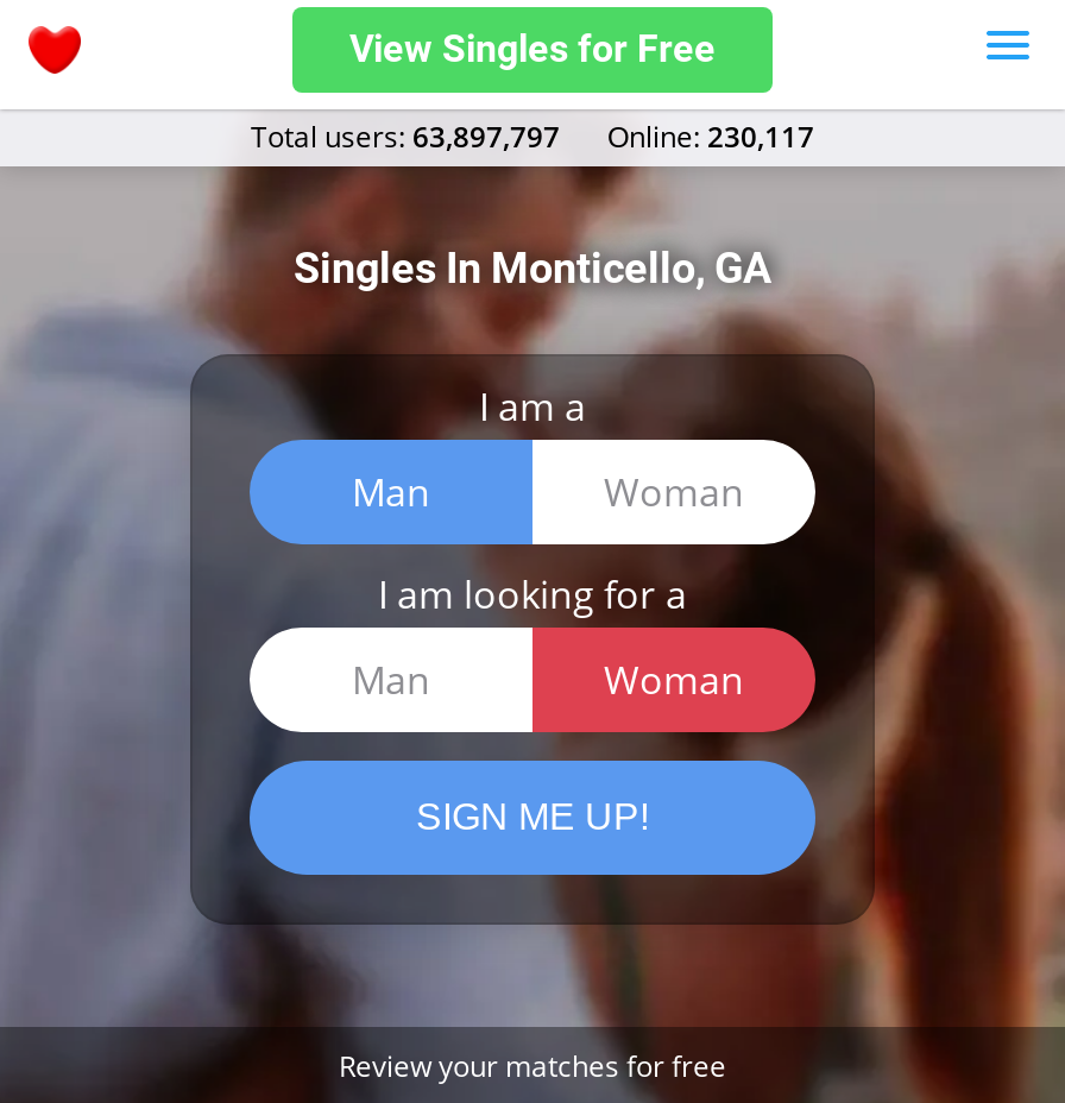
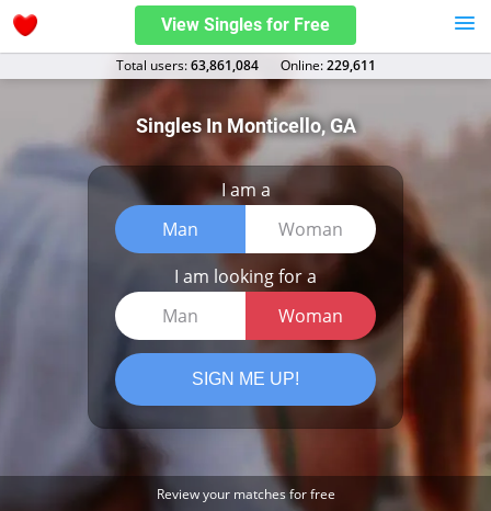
- Total users: 63,897,797
+ Total users: 63,861,084

- Оnline: 230,117
+ Оnline: 229,611
